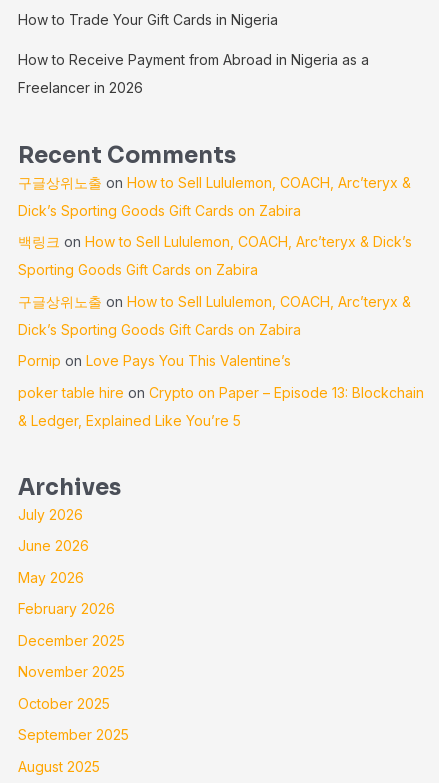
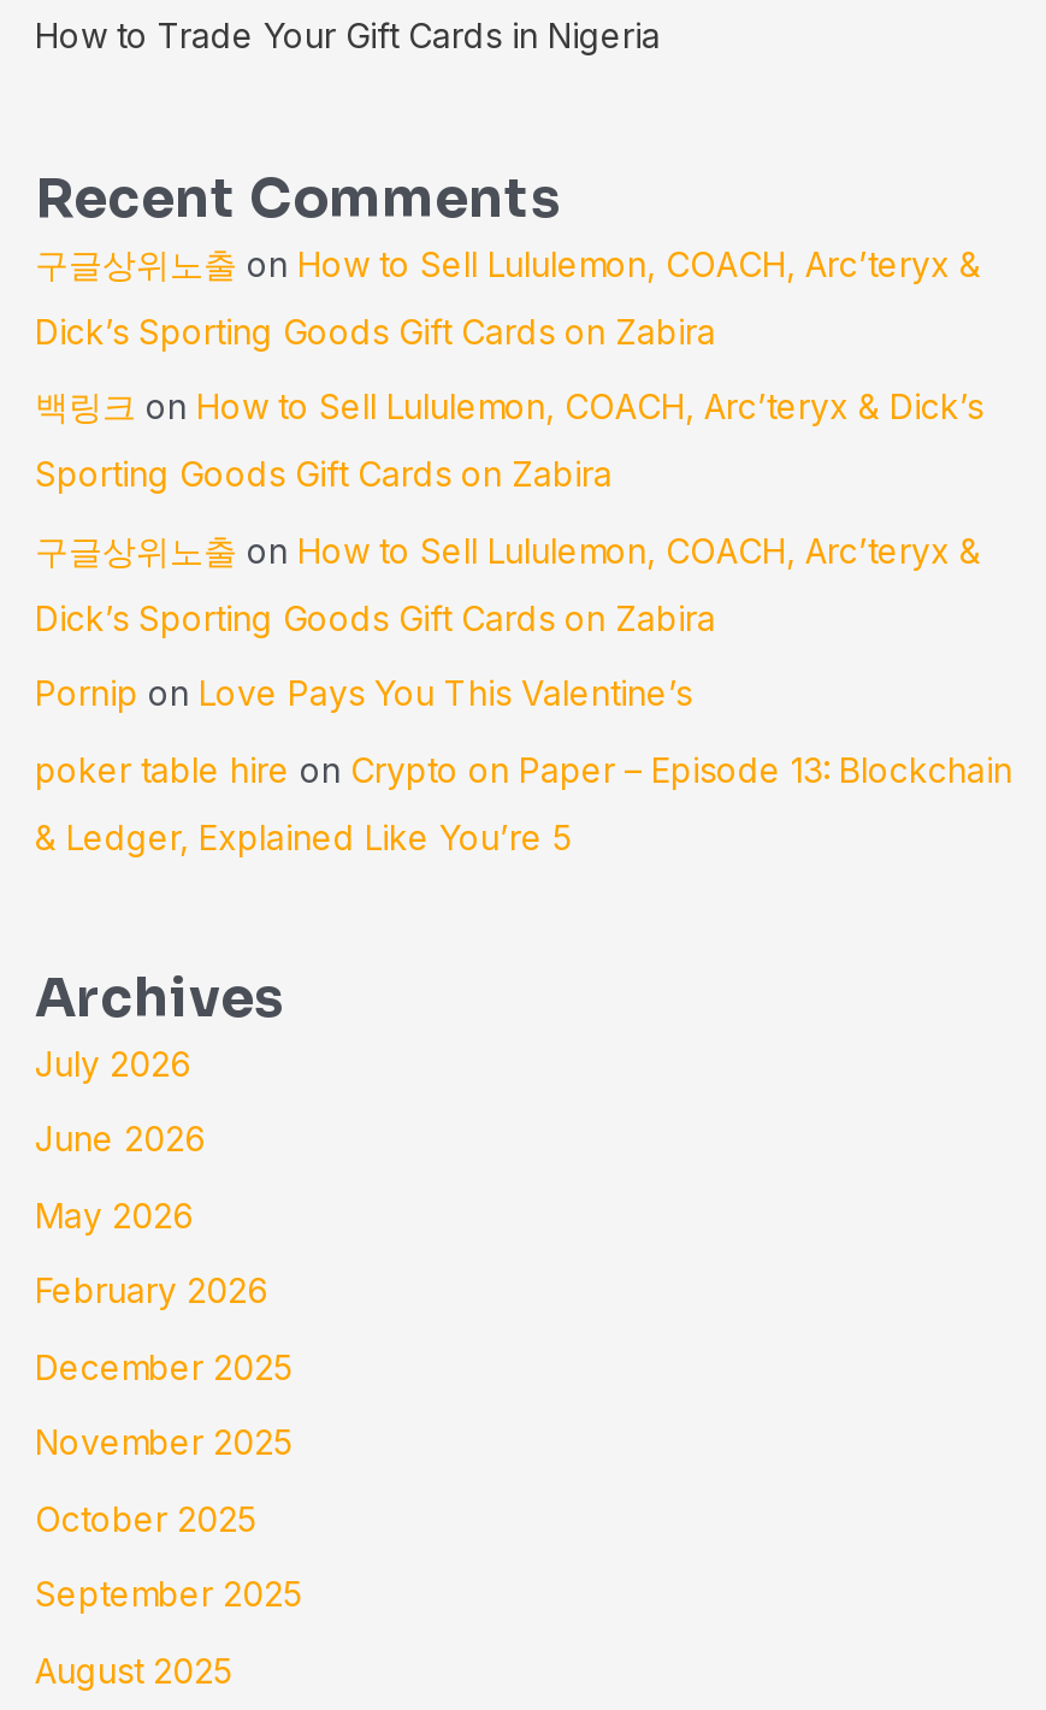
- How to Receive Payment from Abroad in Nigeria as a
- Freelancer in 2026
